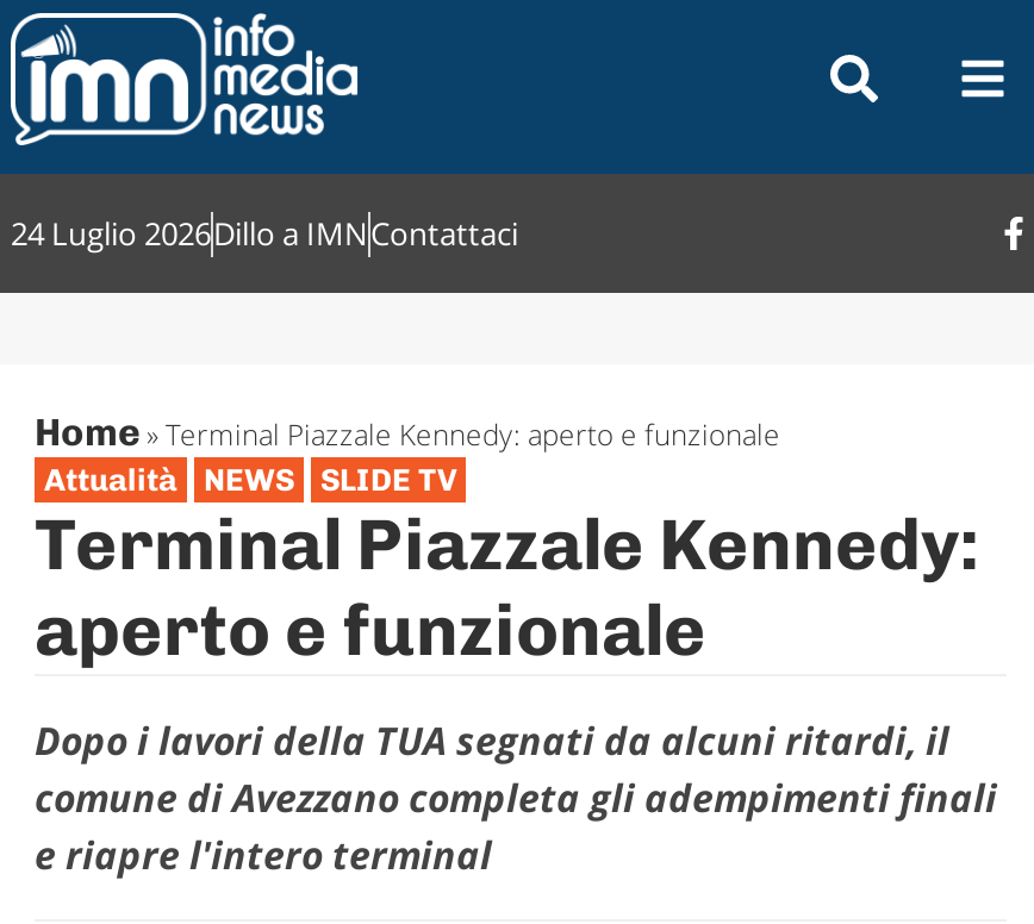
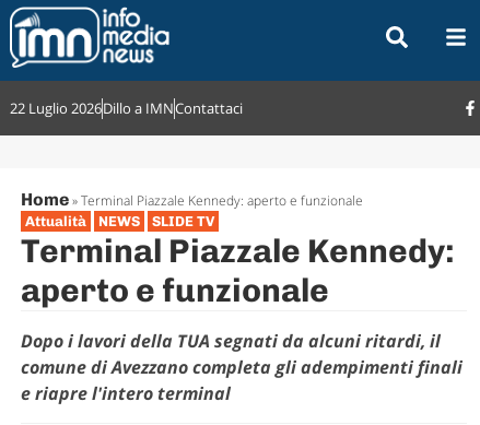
- 24 Luglio 2026Dillo a IMNContattaci
+ 22 Luglio 2026Dillo a IMNContattaci
